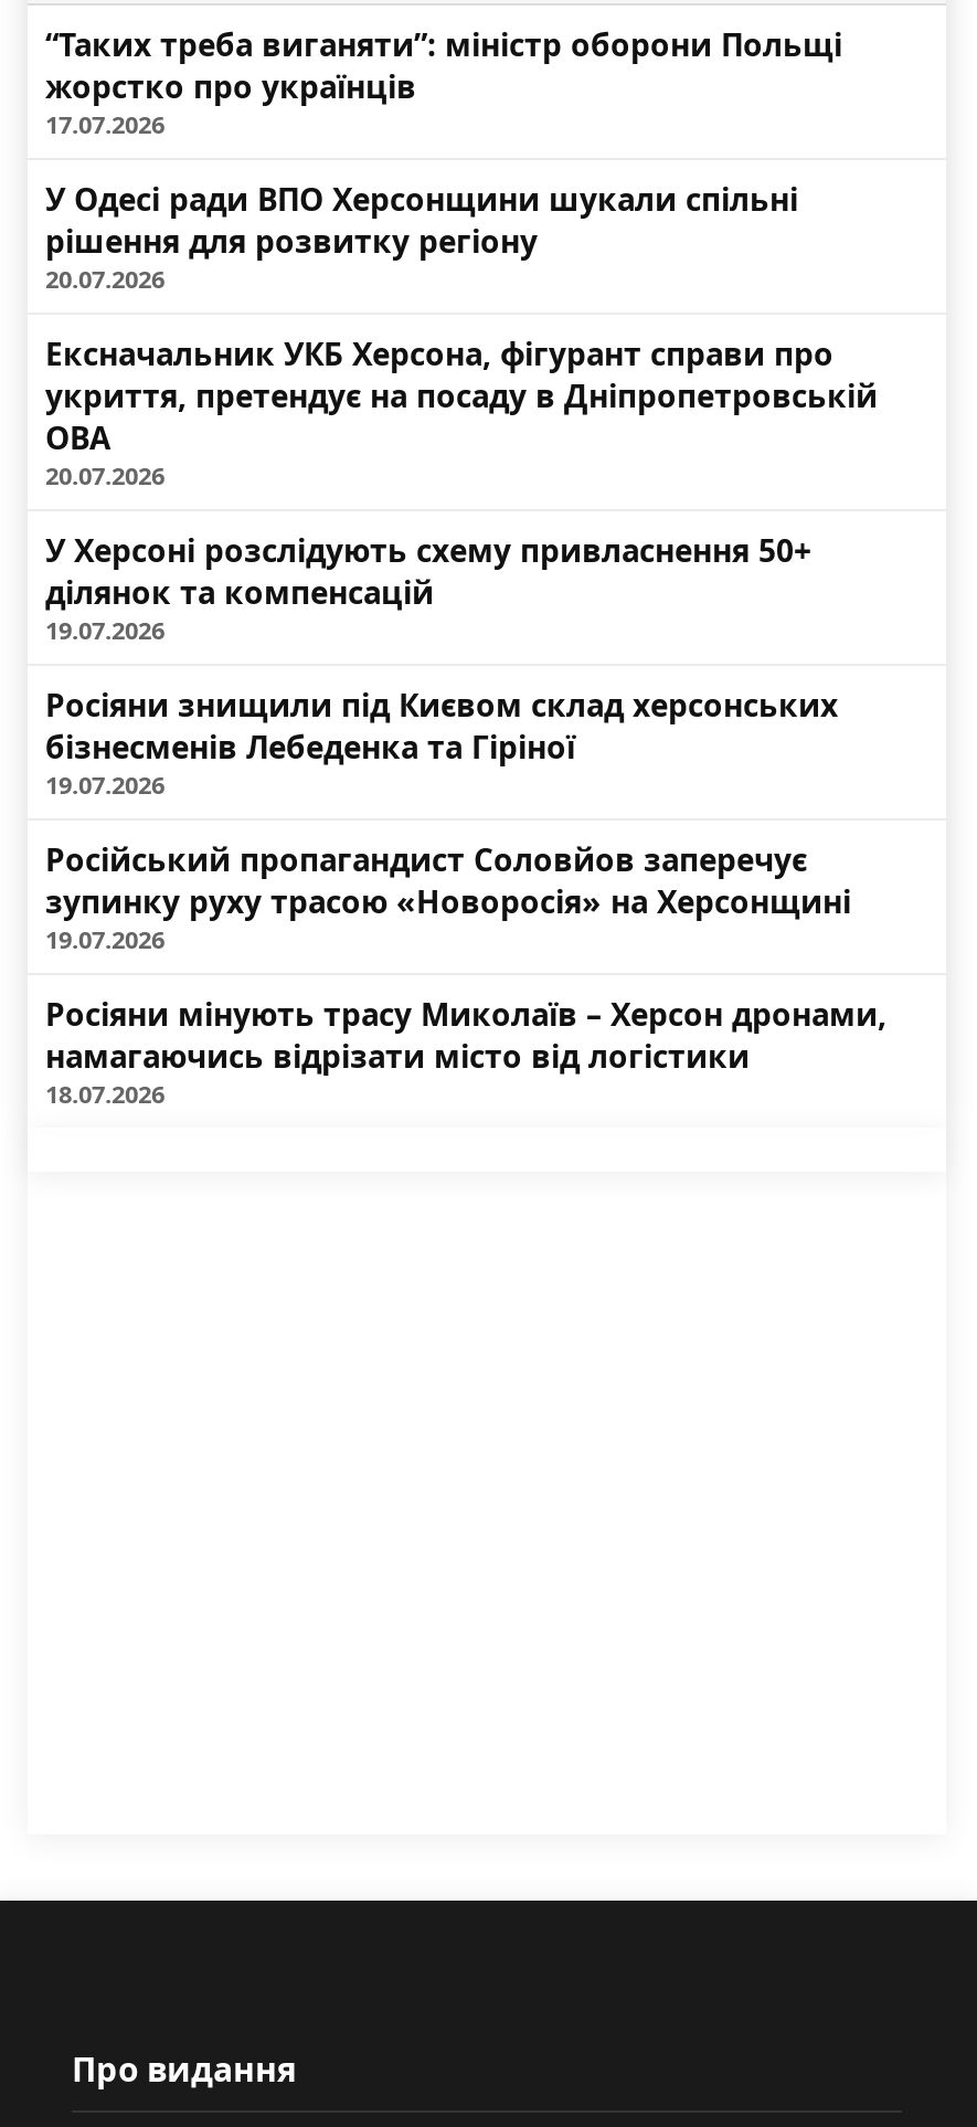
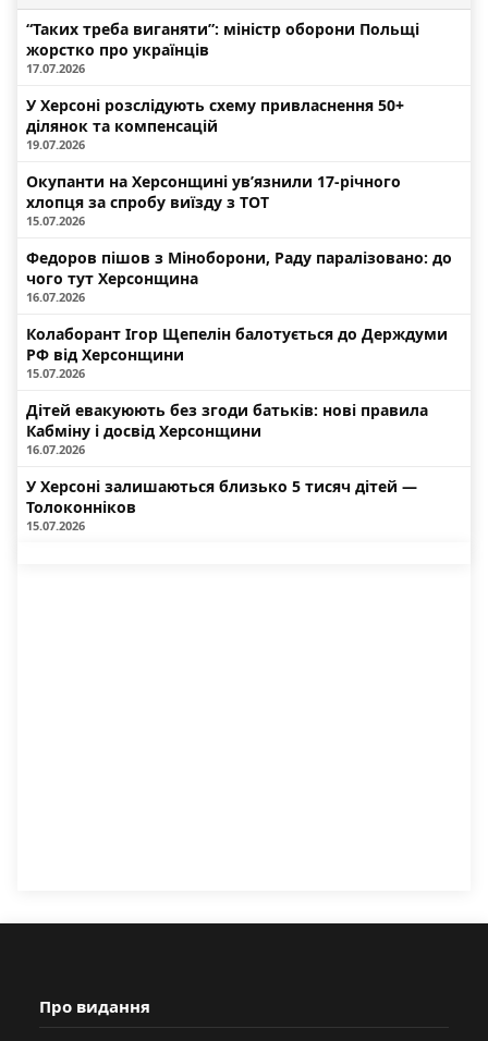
- У Одесі ради ВПО Херсонщини шукали спільні
- рішення для розвитку регіону
- 20.07.2026
- Ексначальник УКБ Херсона, фігурант справи про
- укриття, претендує на посаду в Дніпропетровській
- ОВА
- 20.07.2026

moved up: У Херсоні розслідують схему привласнення 50+ | ділянок та компенсацій | 19.07.2026

- Росіяни знищили під Києвом склад херсонських
- бізнесменів Лебеденка та Гіріної
- 19.07.2026
- Російський пропагандист Соловйов заперечує
- зупинку руху трасою «Новоросія» на Херсонщині
- 19.07.2026
- Росіяни мінують трасу Миколаїв – Херсон дронами,
- намагаючись відрізати місто від логістики
- 18.07.2026
+ Окупанти на Херсонщині ув’язнили 17-річного
+ хлопця за спробу виїзду з ТОТ
+ 15.07.2026
+ Федоров пішов з Міноборони, Раду паралізовано: до
+ чого тут Херсонщина
+ 16.07.2026
+ Колаборант Ігор Щепелін балотується до Держдуми
+ РФ від Херсонщини
+ 15.07.2026
+ Дітей евакуюють без згоди батьків: нові правила
+ Кабміну і досвід Херсонщини
+ 16.07.2026
+ У Херсоні залишаються близько 5 тисяч дітей —
+ Толоконніков
+ 15.07.2026
